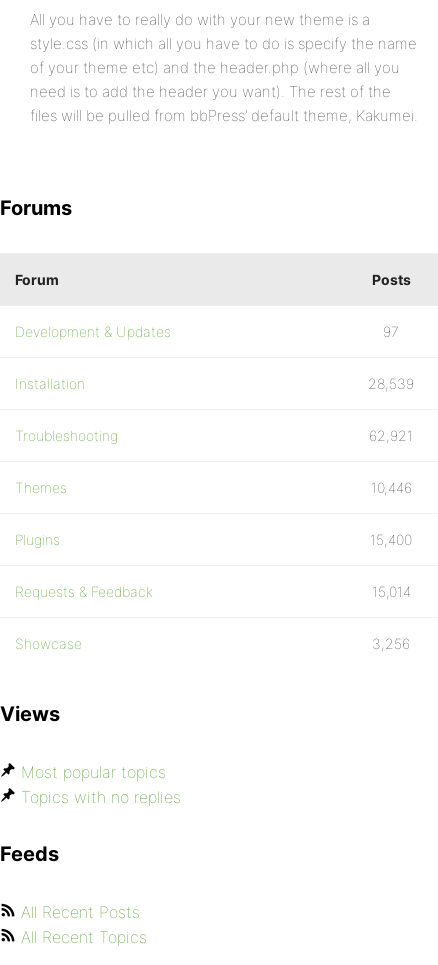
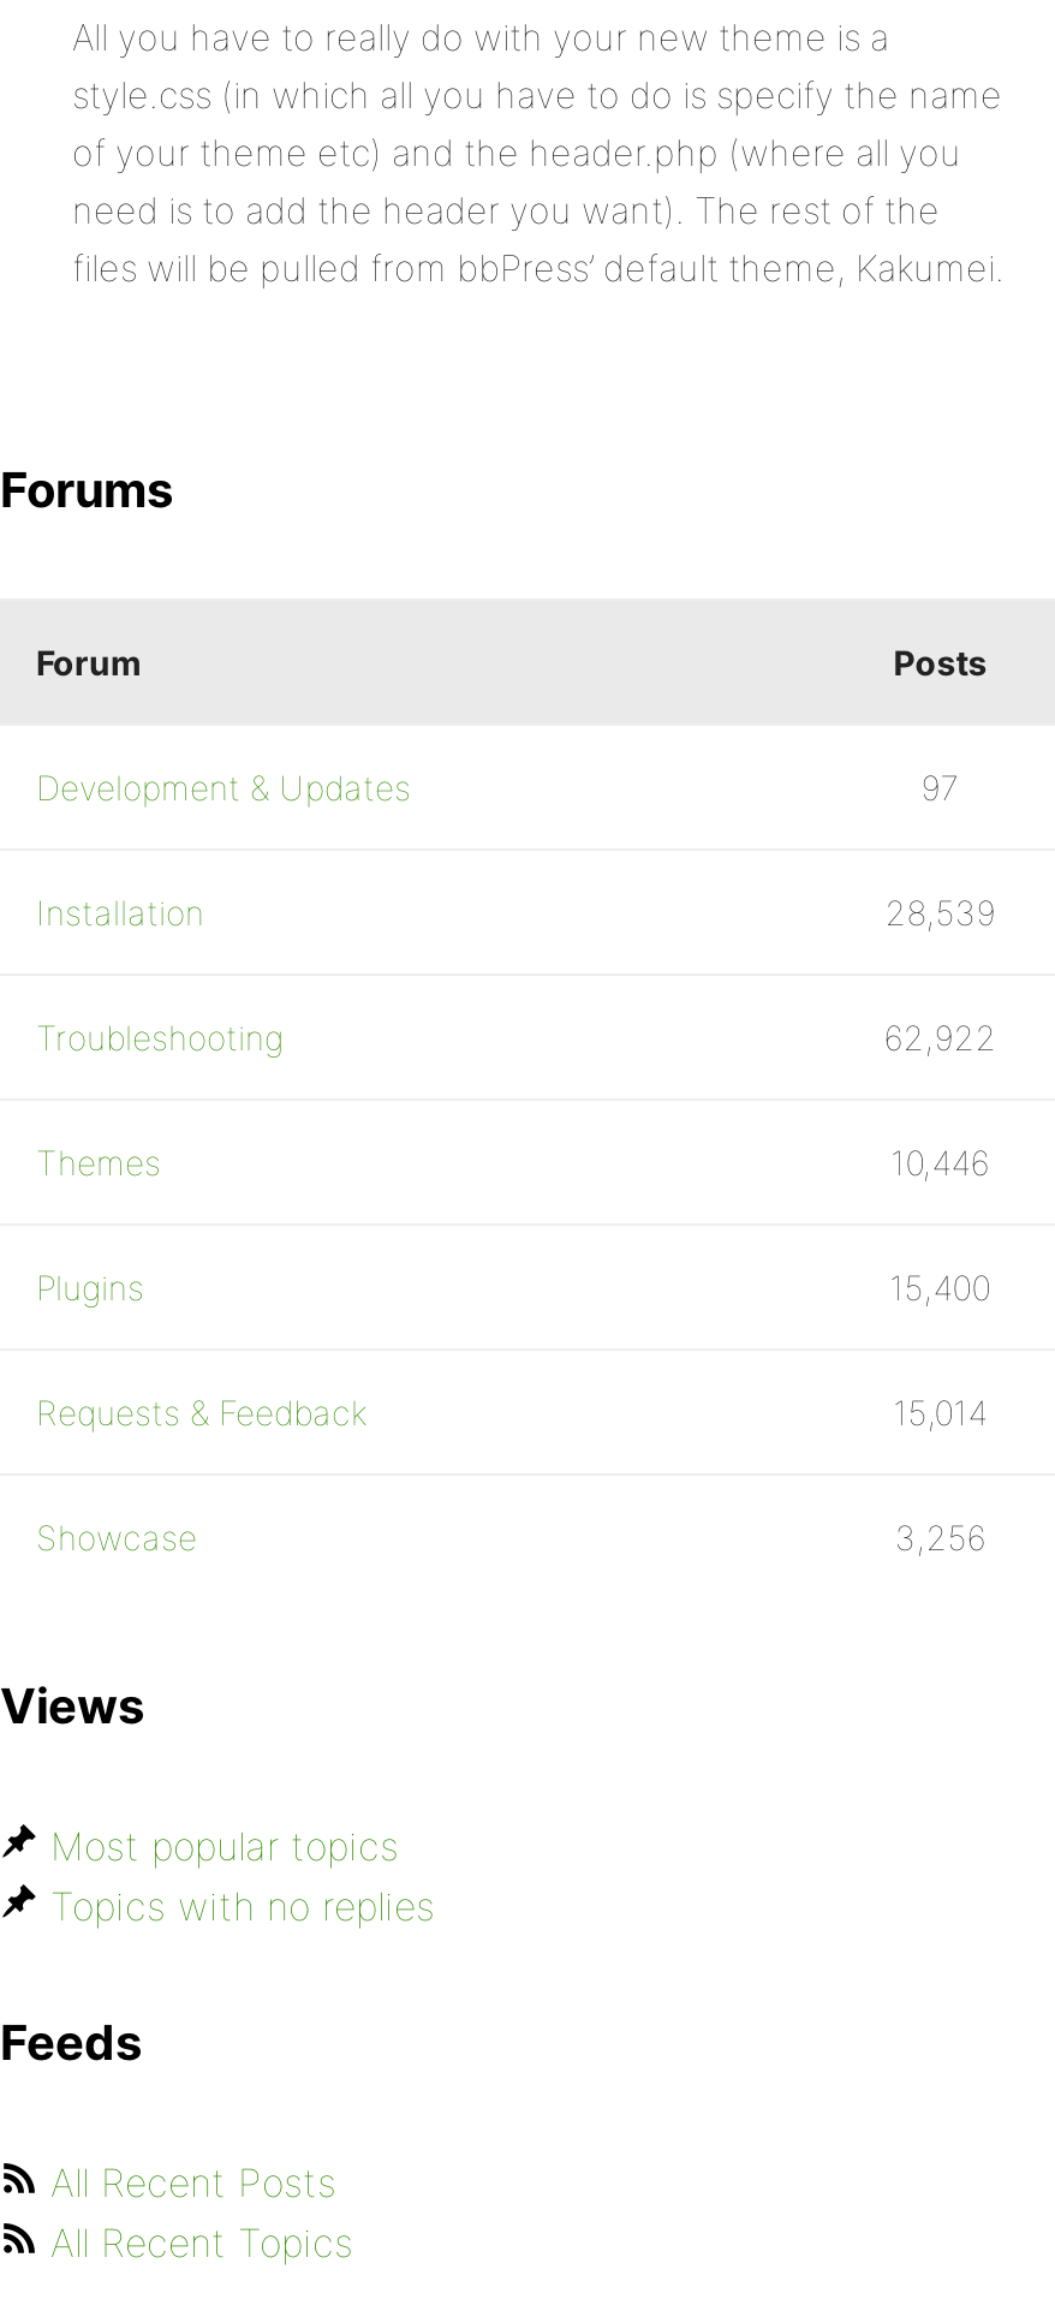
- 62,921
+ 62,922
